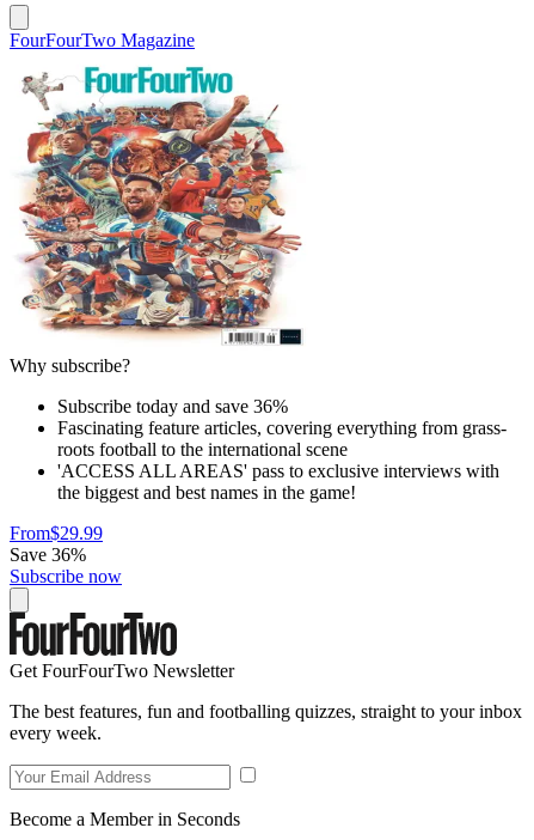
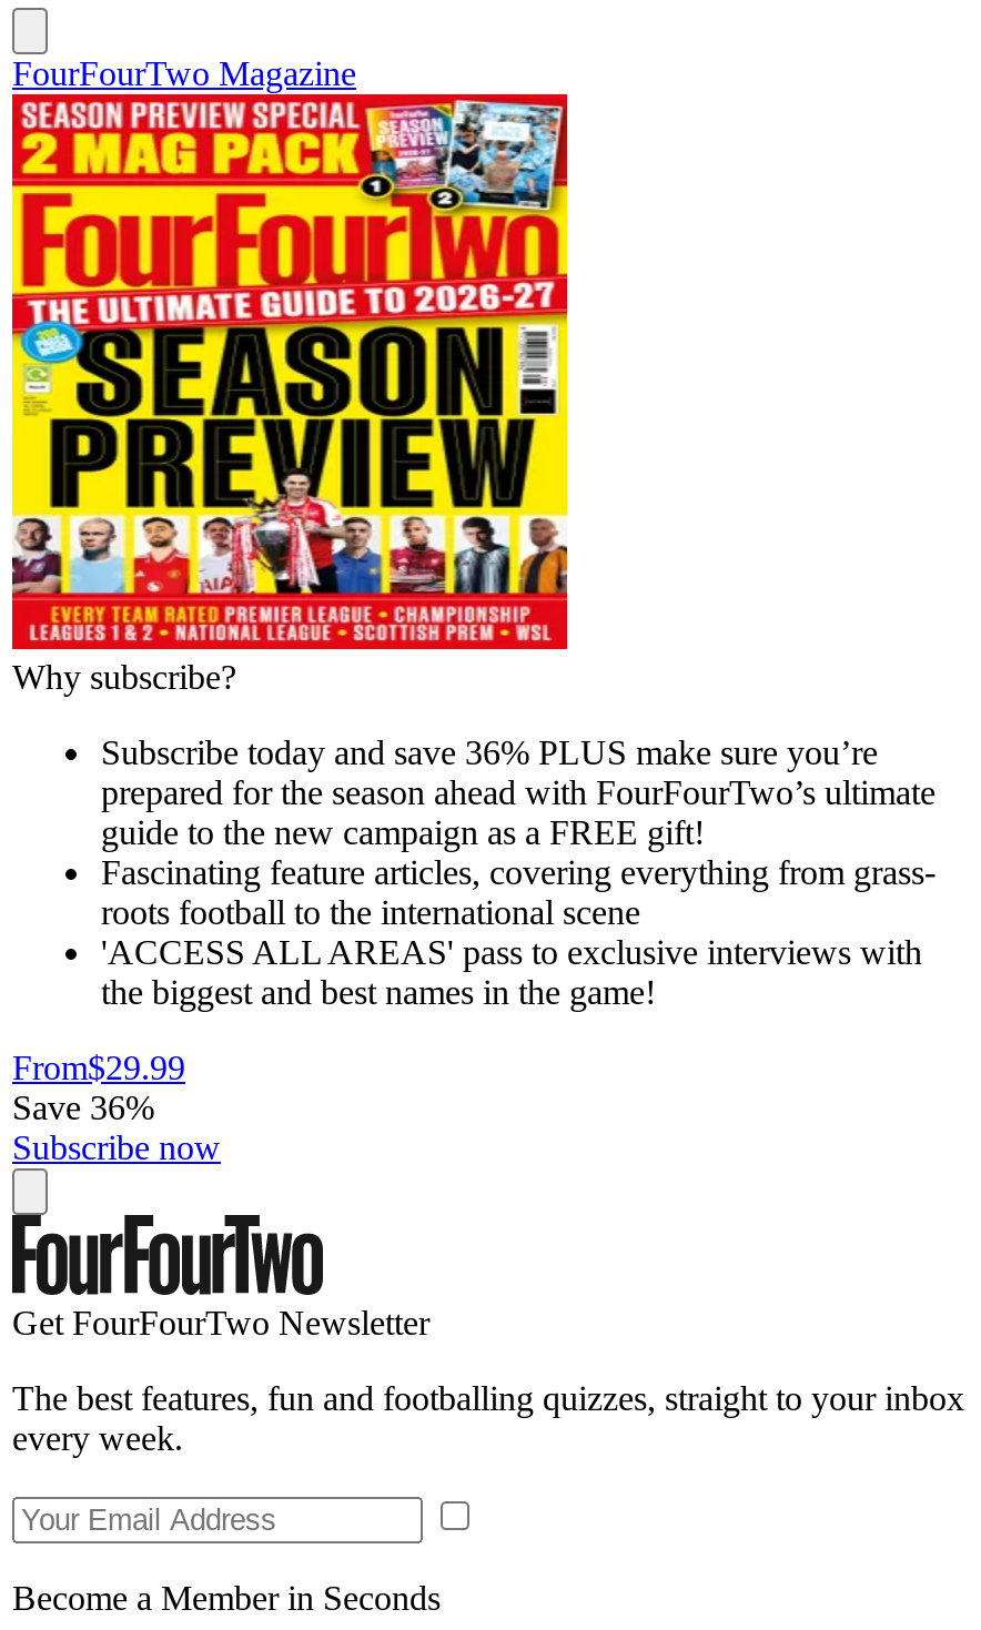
- [image]
- Subscribe today and save 36%
+ [image]
+ Subscribe today and save 36% PLUS make sure you’re
+ prepared for the season ahead with FourFourTwo’s ultimate
+ guide to the new campaign as a FREE gift!
